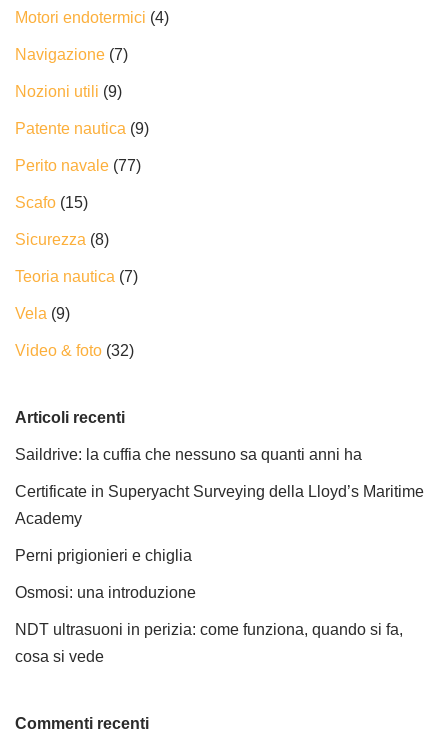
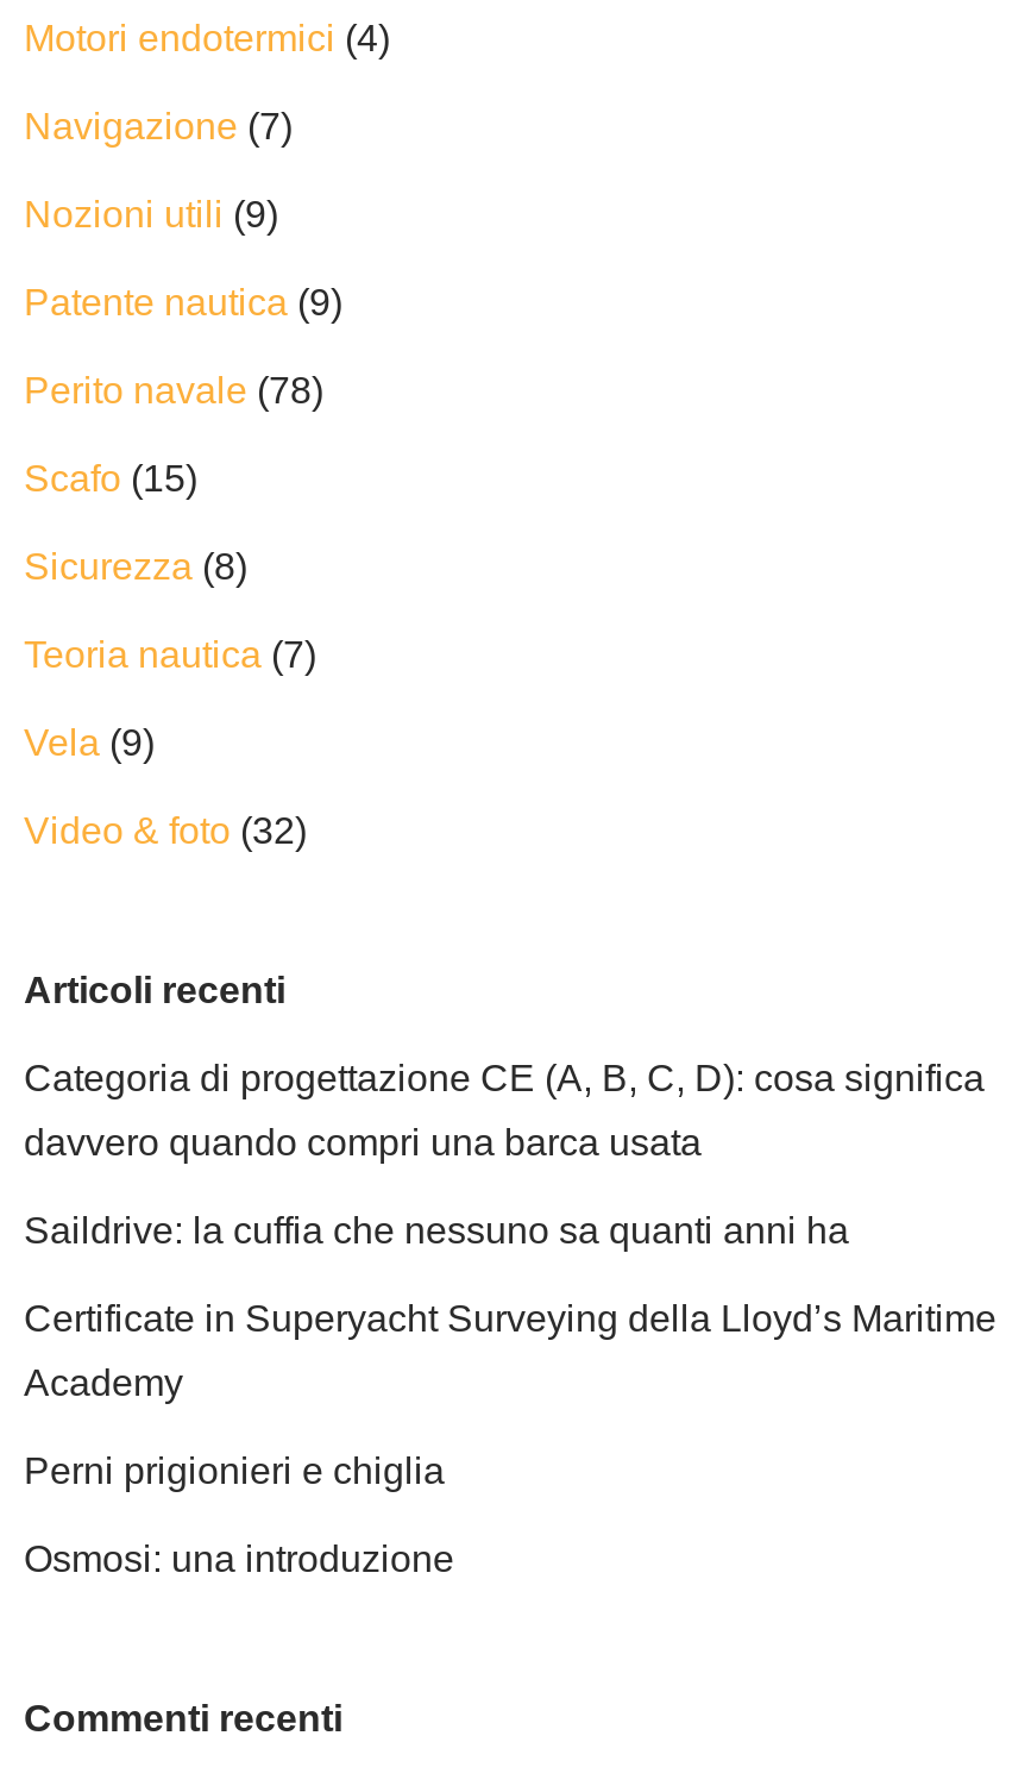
- Perito navale (77)
+ Perito navale (78)

+ Categoria di progettazione CE (A, B, C, D): cosa significa
+ davvero quando compri una barca usata

moved down: Saildrive: la cuffia che nessuno sa quanti anni ha | Certificate in Superyacht Surveying della Lloyd’s Maritime | Academy | Perni prigionieri e chiglia | Osmosi: una introduzione

- NDT ultrasuoni in perizia: come funziona, quando si fa,
- cosa si vede
